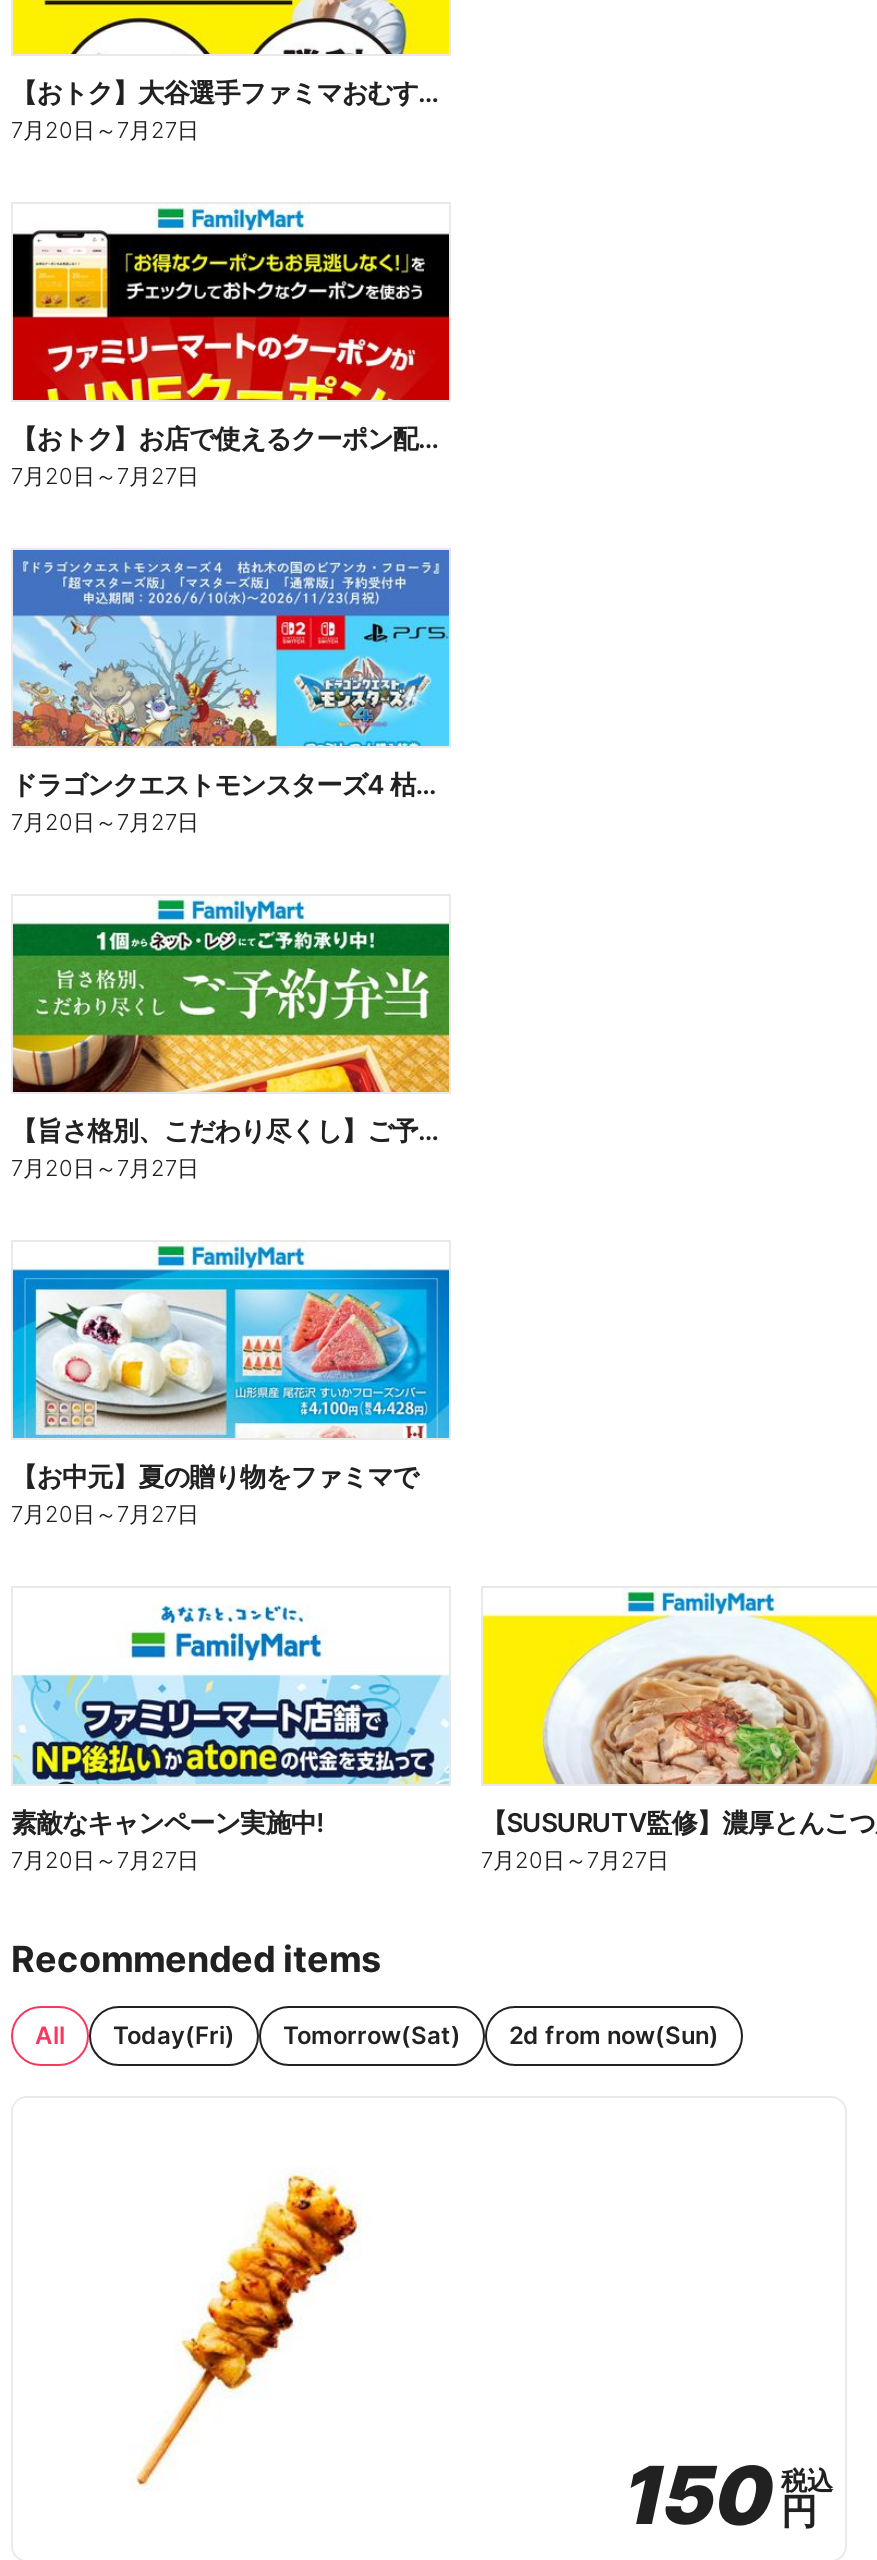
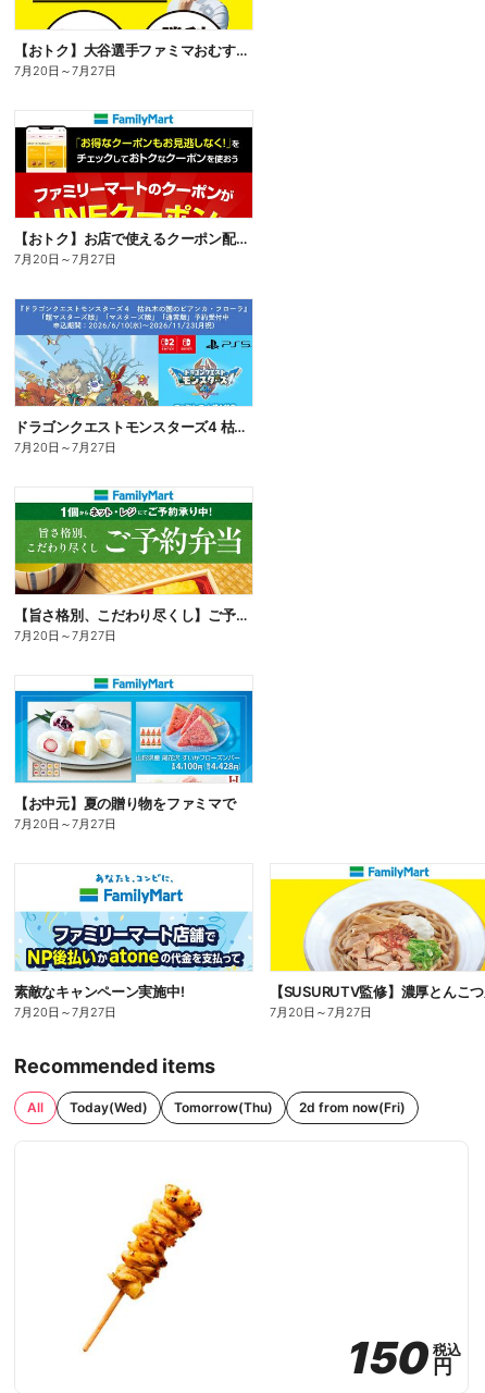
- Today(Fri)
- Tomorrow(Sat)
- 2d from now(Sun)
+ Today(Wed)
+ Tomorrow(Thu)
+ 2d from now(Fri)
